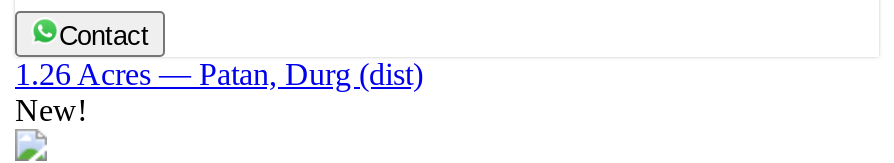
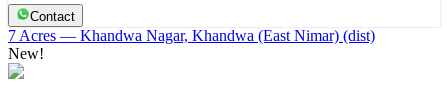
- 1.26 Acres— Patan, Durg (dist)
+ 7 Acres— Khandwa Nagar, Khandwa (East Nimar) (dist)
